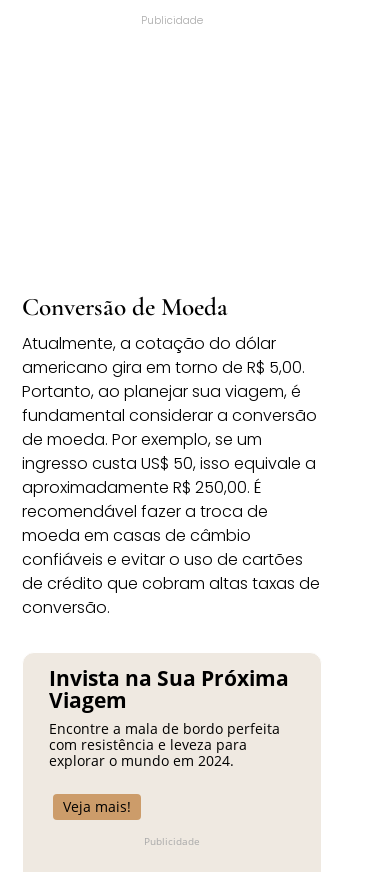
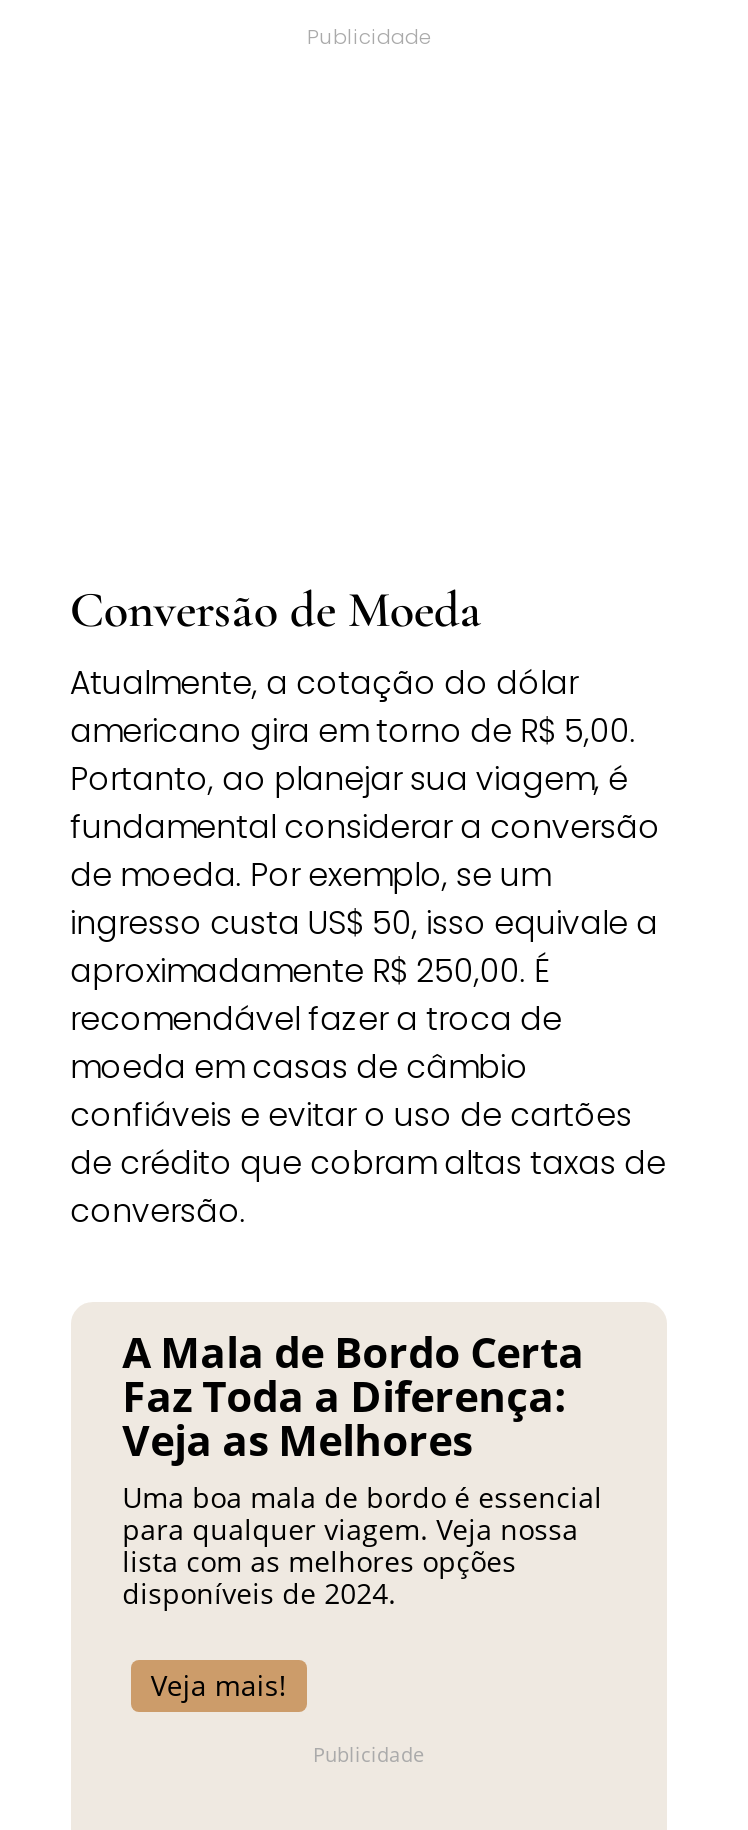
- Invista na Sua Próxima
- Viagem
- Encontre a mala de bordo perfeita
- com resistência e leveza para
- explorar o mundo em 2024.
+ A Mala de Bordo Certa
+ Faz Toda a Diferença:
+ Veja as Melhores
+ Uma boa mala de bordo é essencial
+ para qualquer viagem. Veja nossa
+ lista com as melhores opções
+ disponíveis de 2024.
